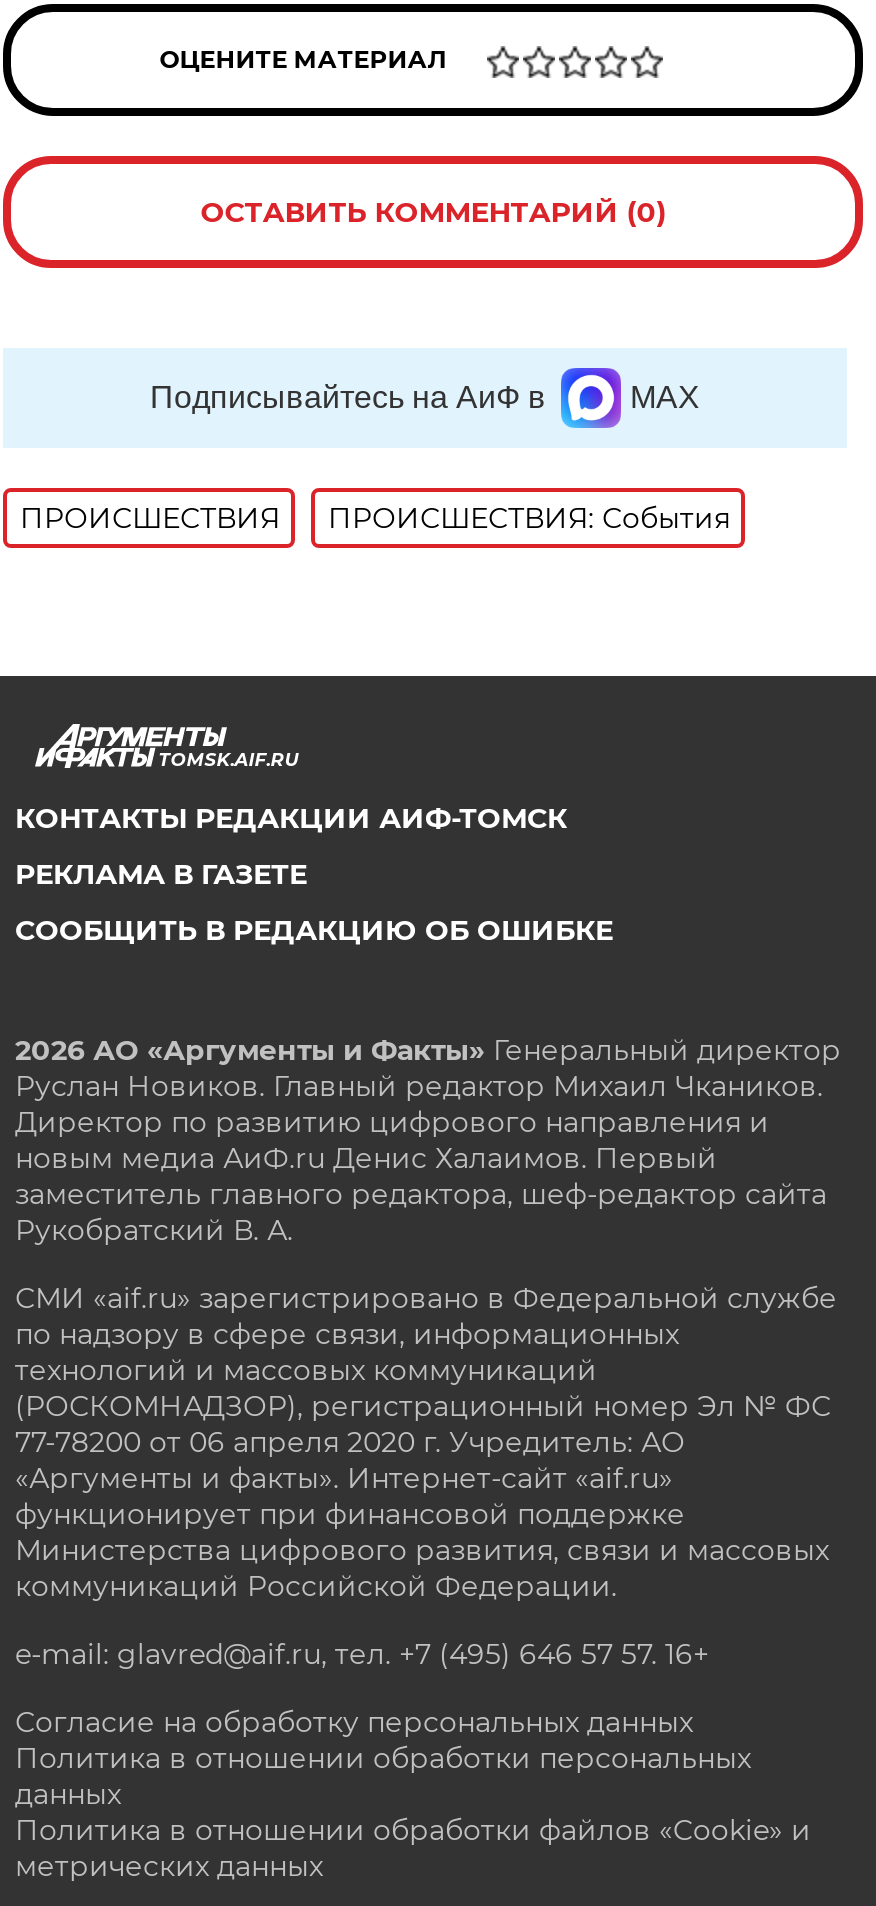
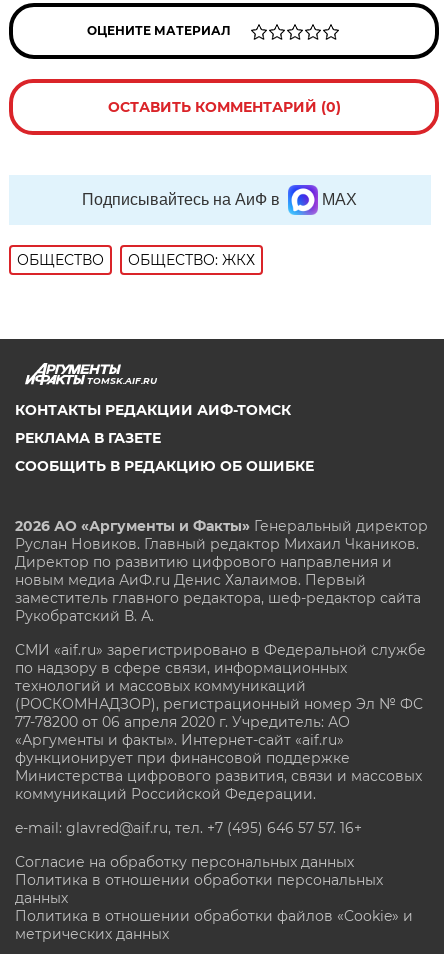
- ПРОИСШЕСТВИЯ
- ПРОИСШЕСТВИЯ: События
+ ОБЩЕСТВО
+ ОБЩЕСТВО: ЖКХ
